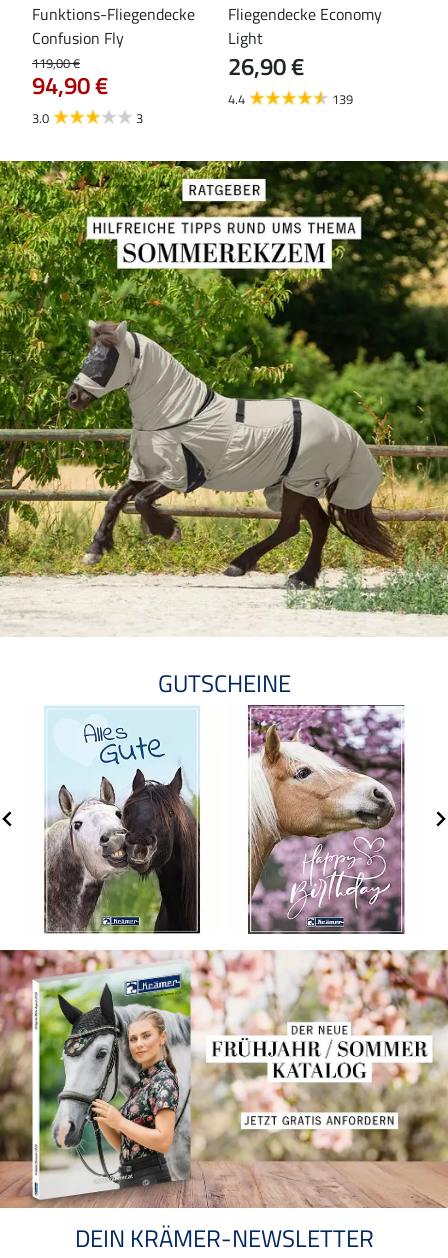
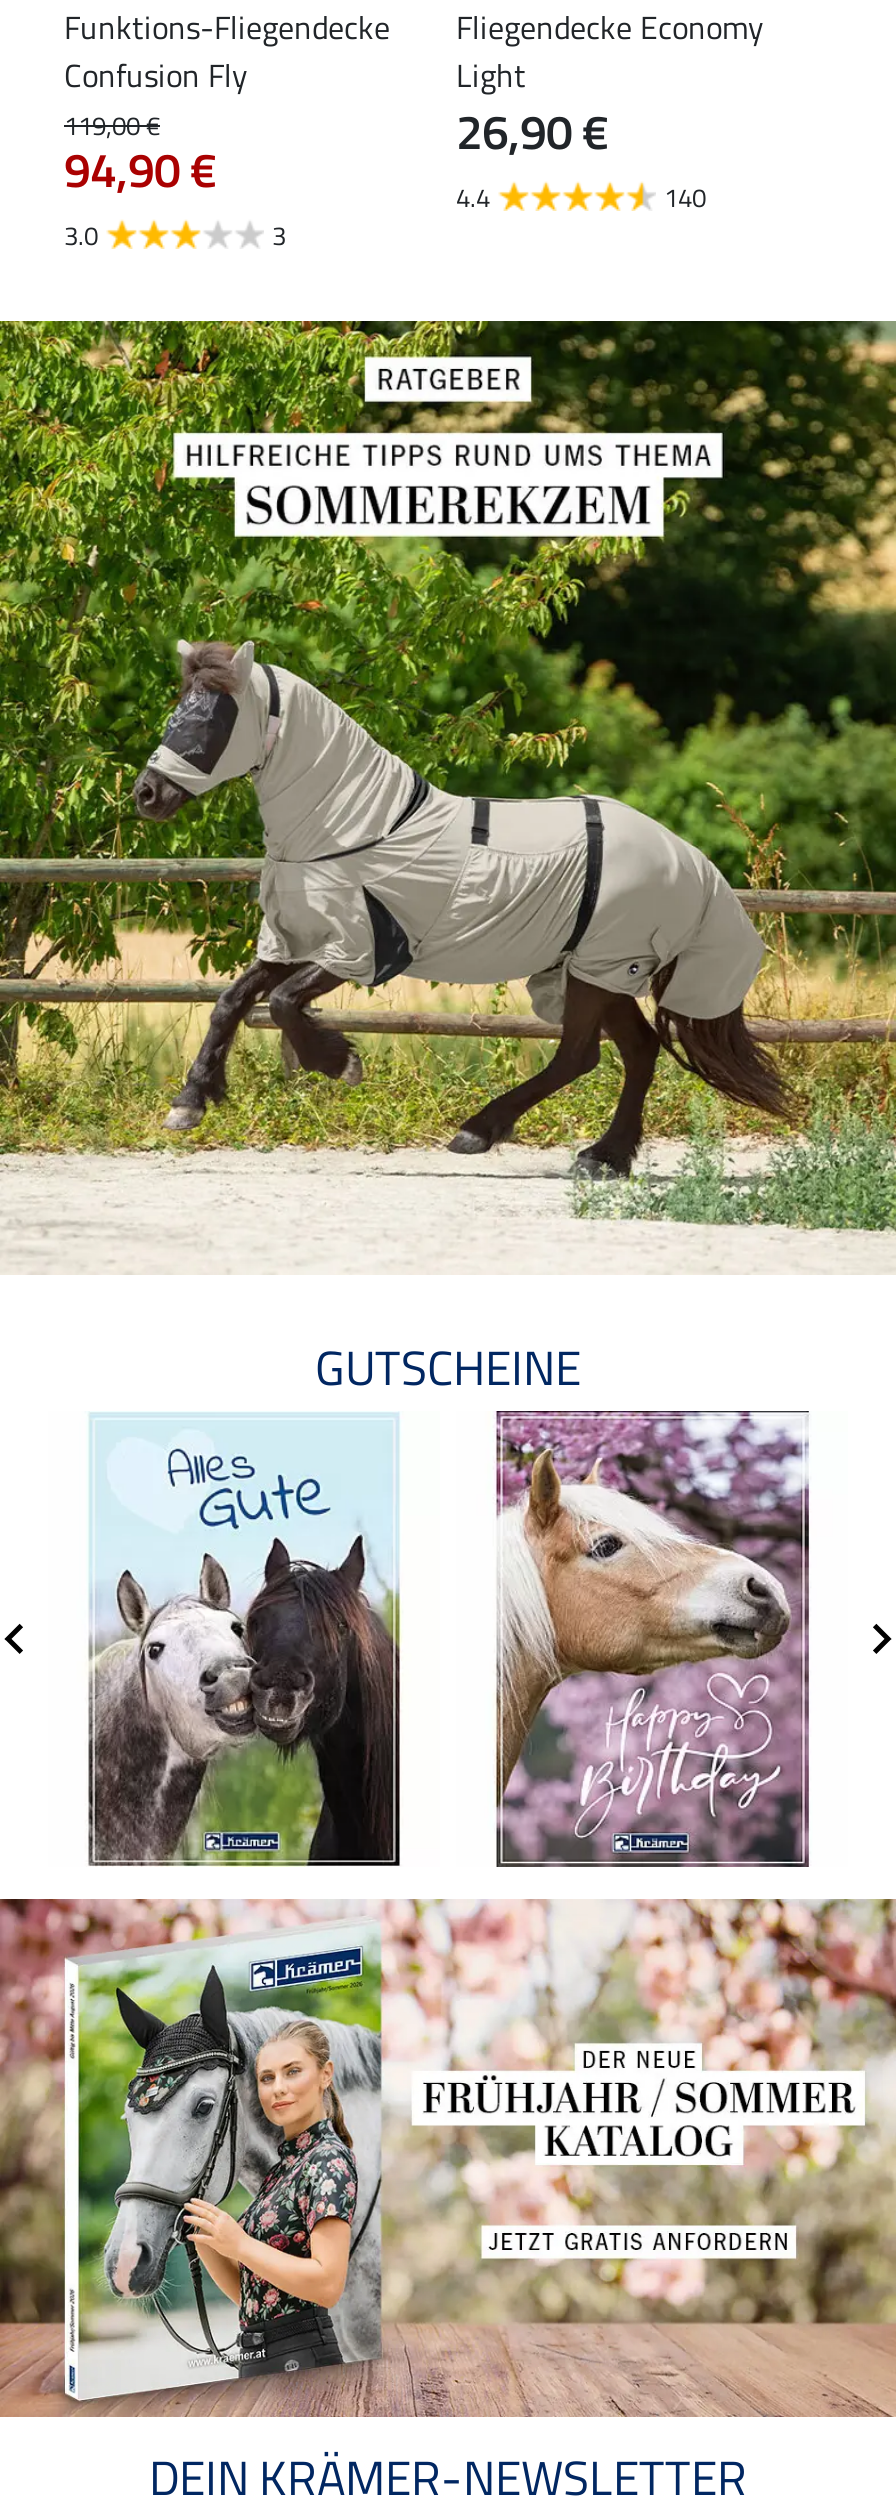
- 139
+ 140
